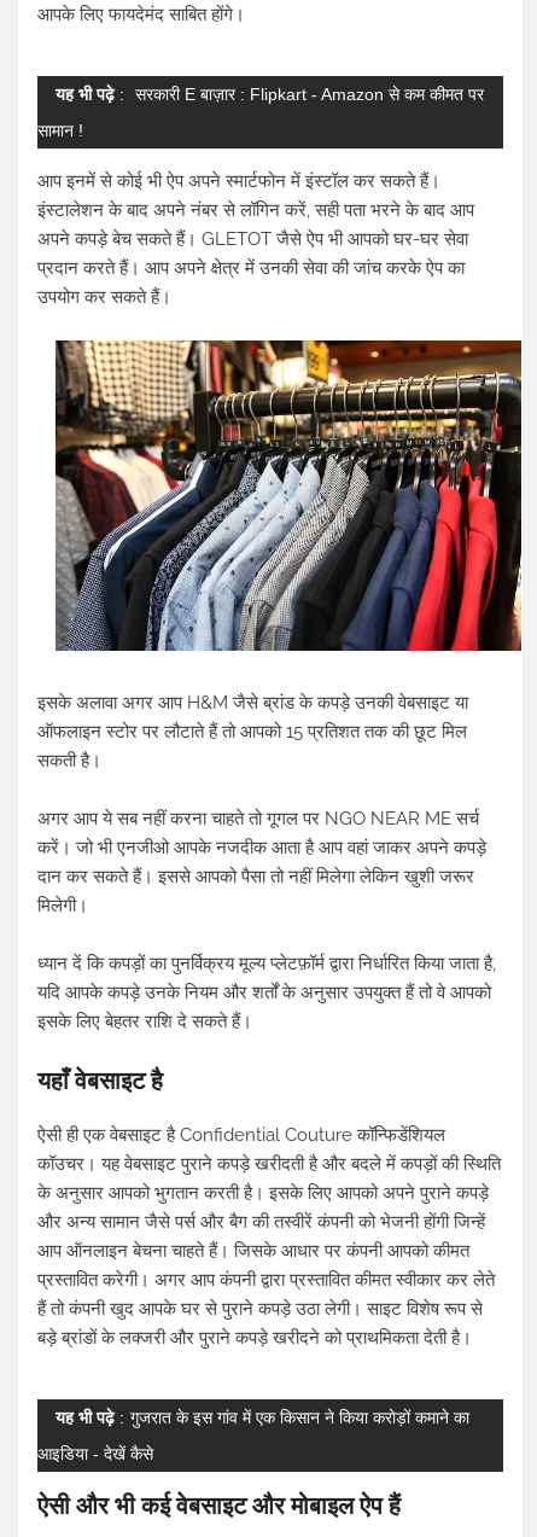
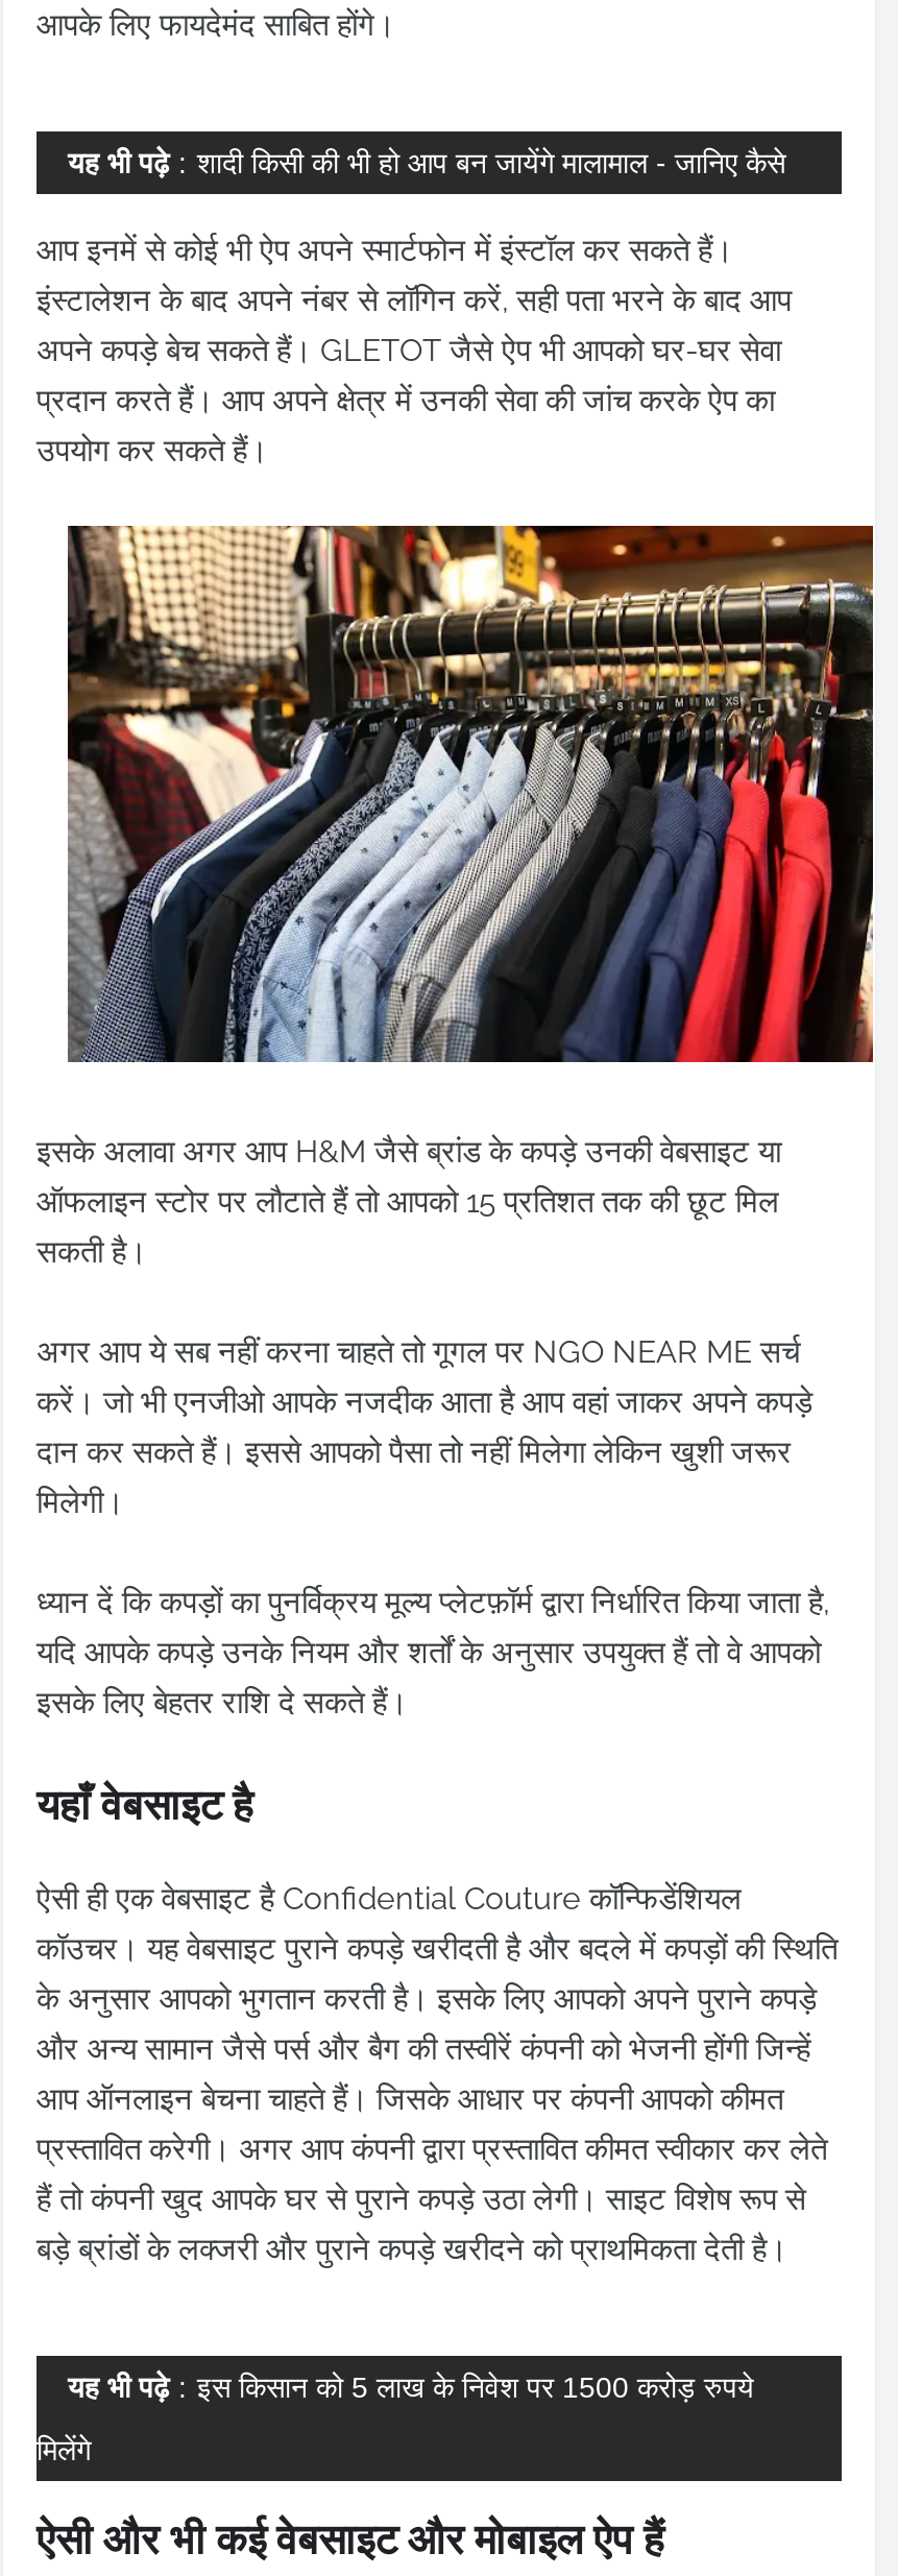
- यह भी पढ़े: सरकारी E बाज़ार : Flipkart - Amazon से कम कीमत पर
- सामान !
+ यह भी पढ़े: शादी किसी की भी हो आप बन जायेंगे मालामाल - जानिए कैसे

- यह भी पढ़े: गुजरात के इस गांव में एक किसान ने किया करोड़ों कमाने का
+ यह भी पढ़े: इस किसान को 5 लाख के निवेश पर 1500 करोड़ रुपये

- आइडिया - देखें कैसे
+ मिलेंगे
